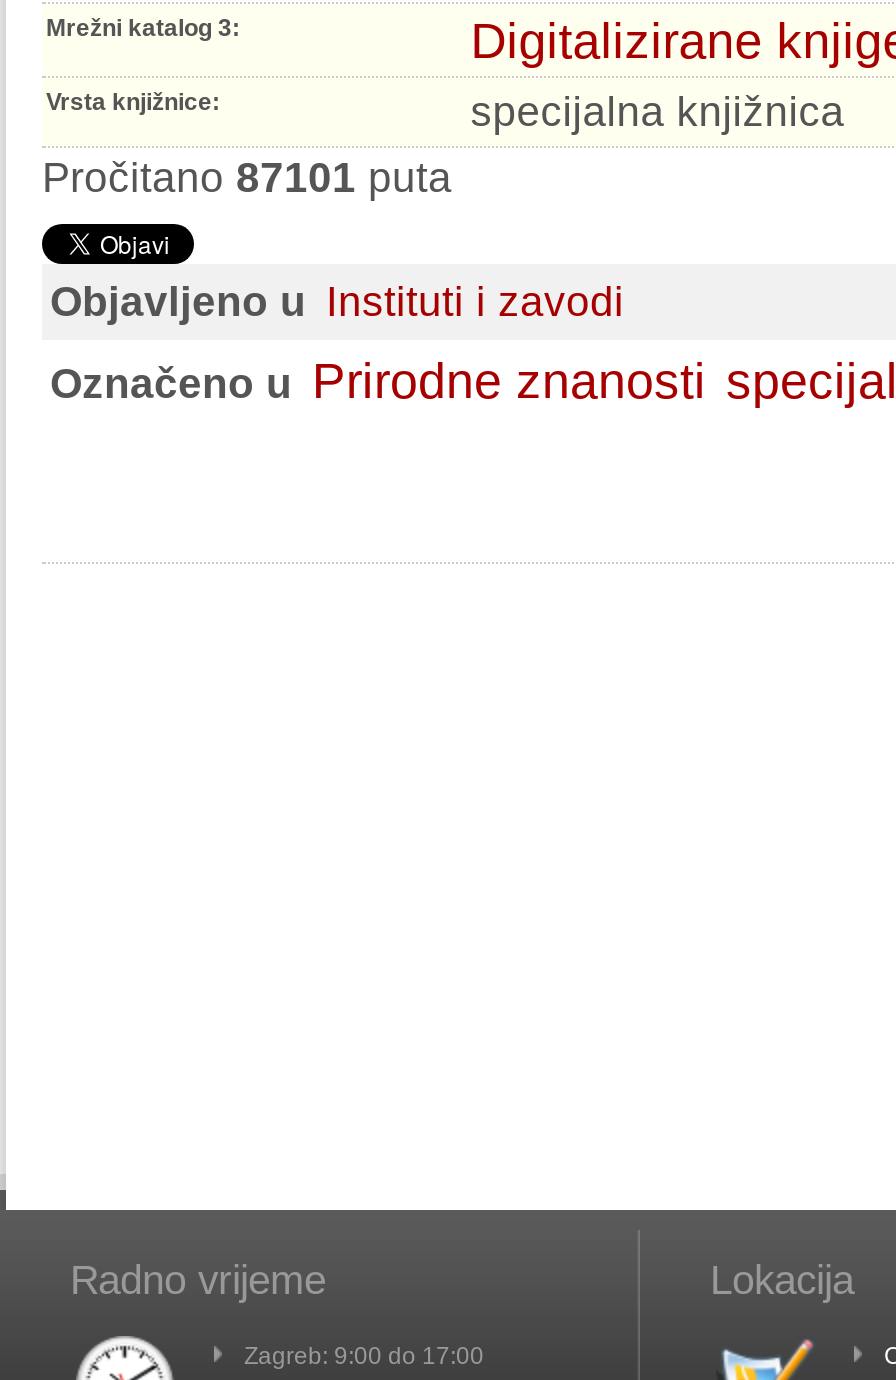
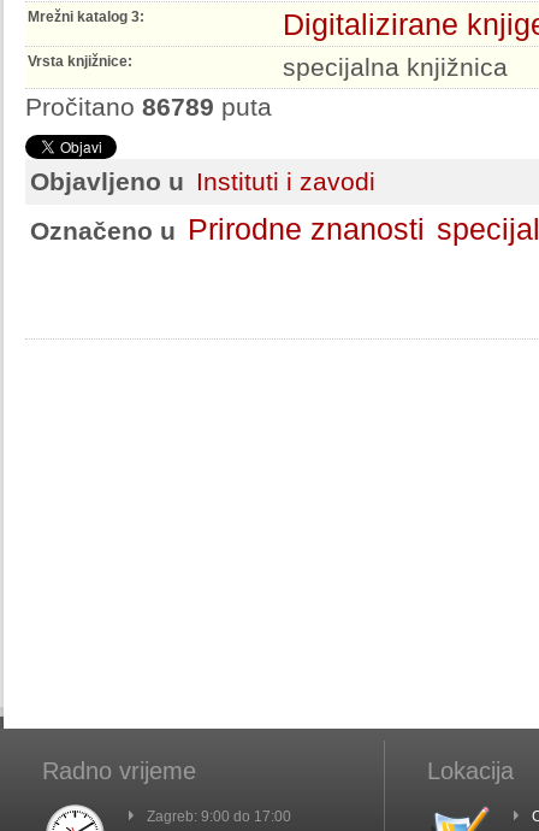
- Pročitano 87101 puta
+ Pročitano 86789 puta
